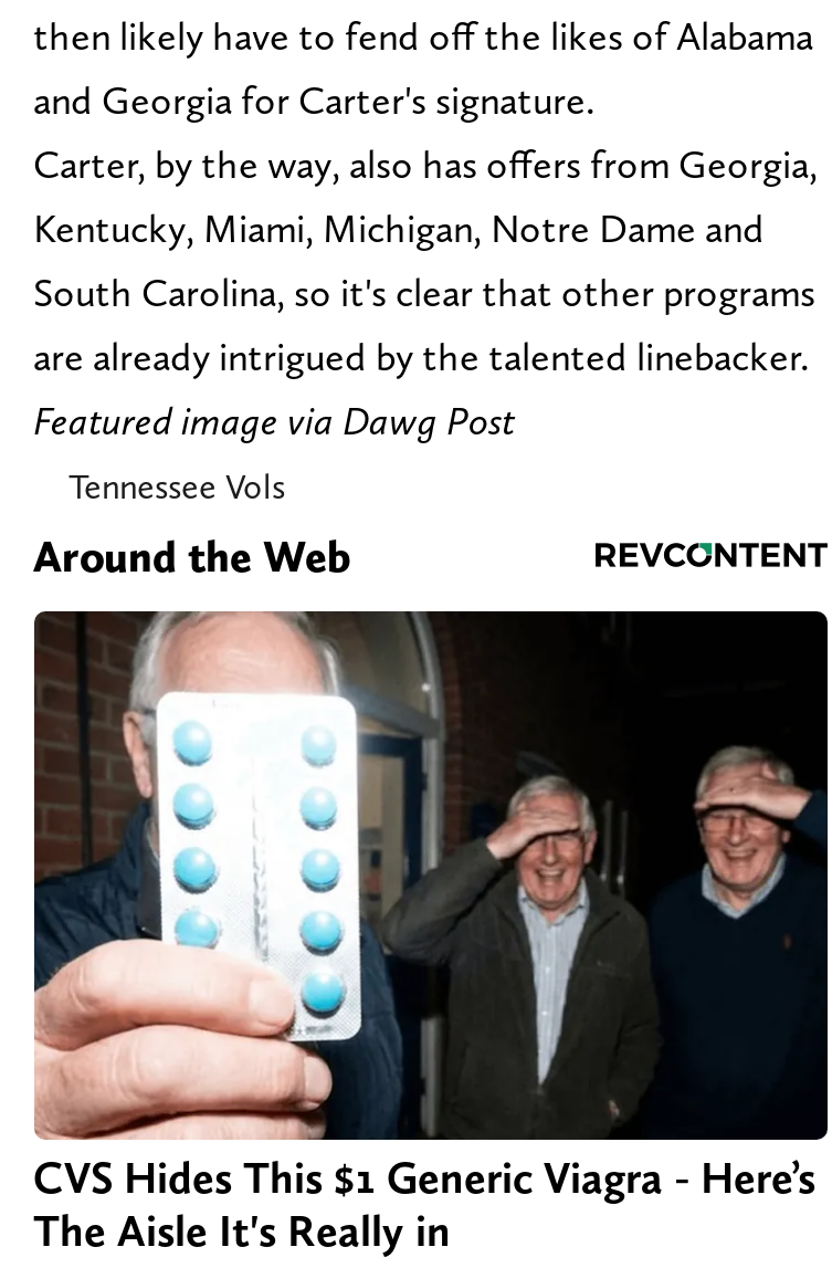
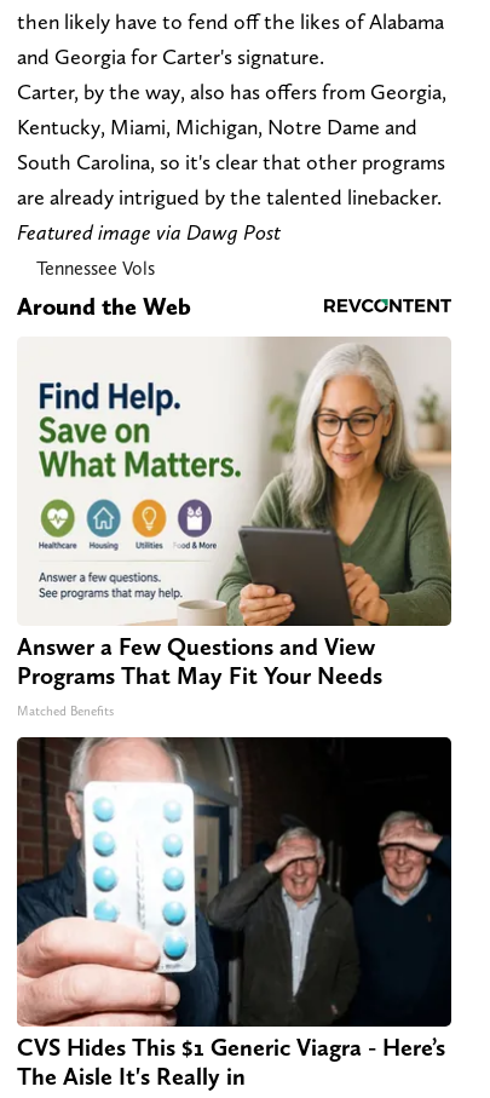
+ [image]
+ Answer a Few Questions and View
+ Programs That May Fit Your Needs
+ Matched Benefits
